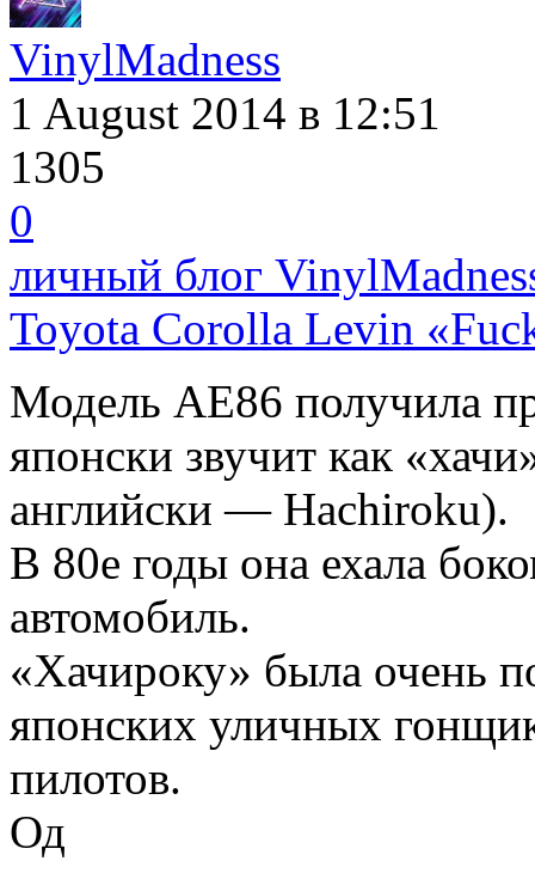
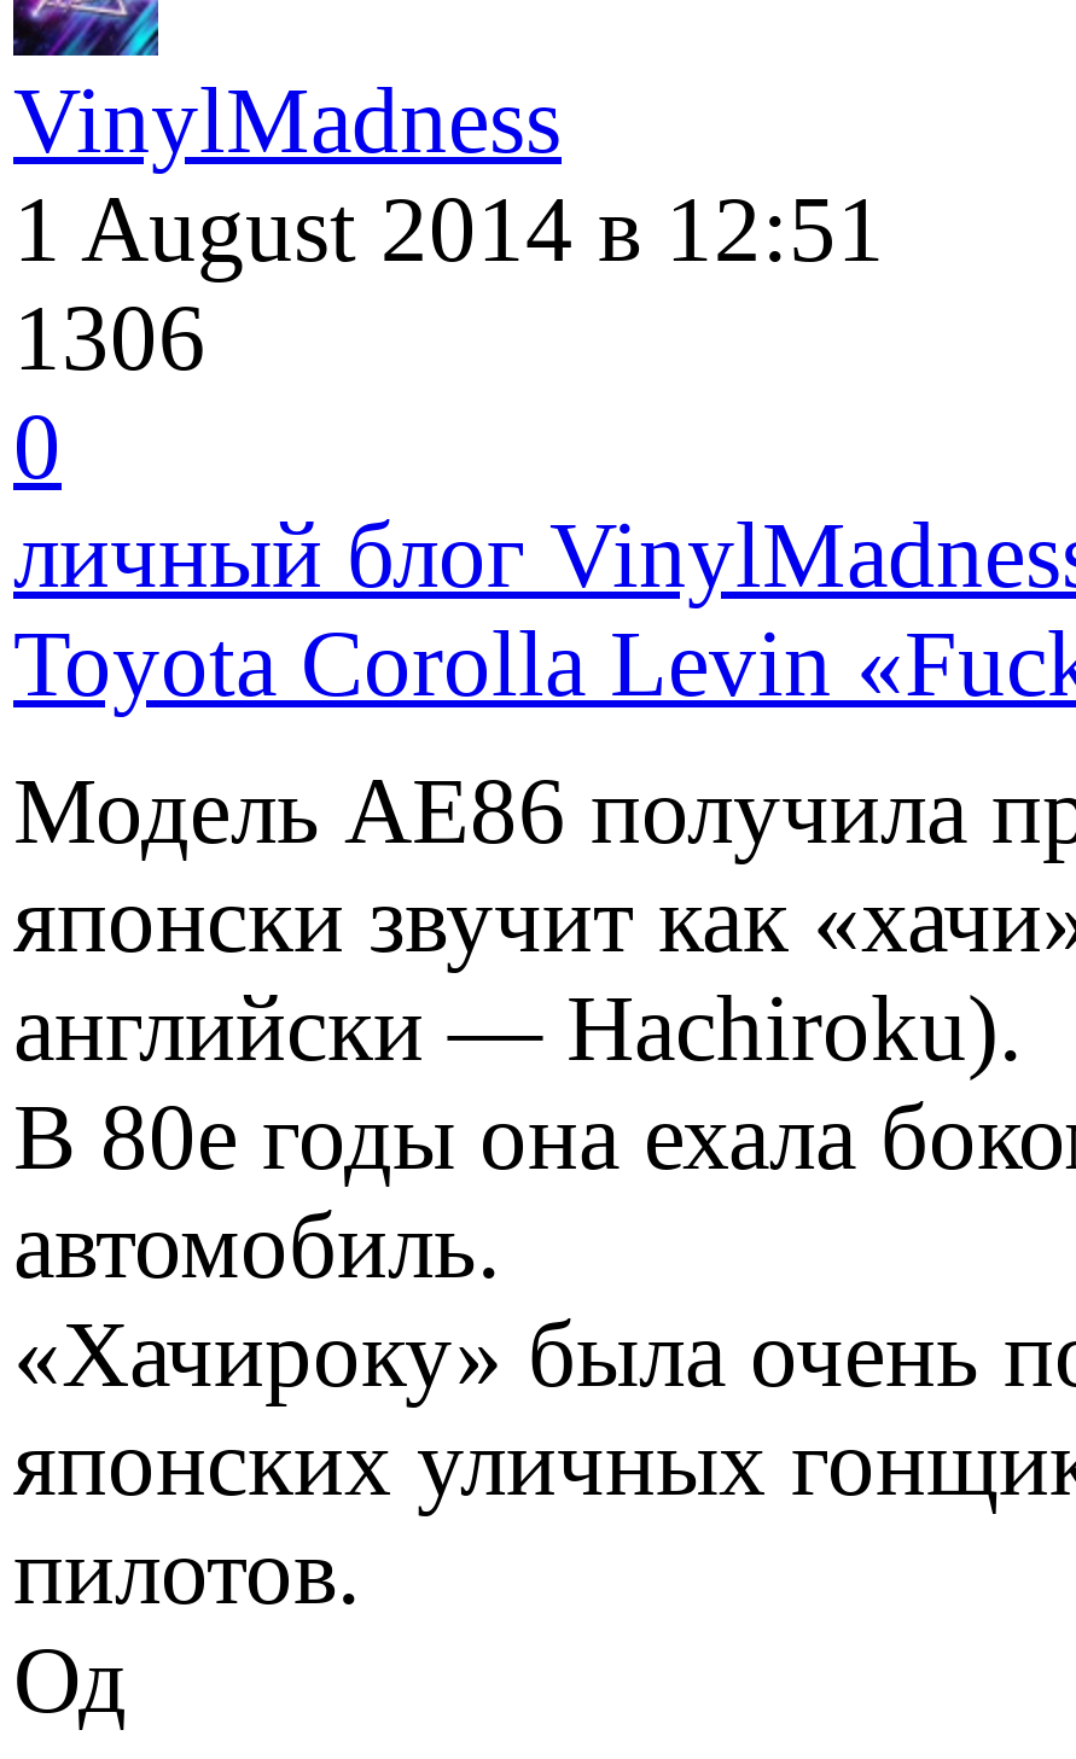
- 1305
+ 1306
